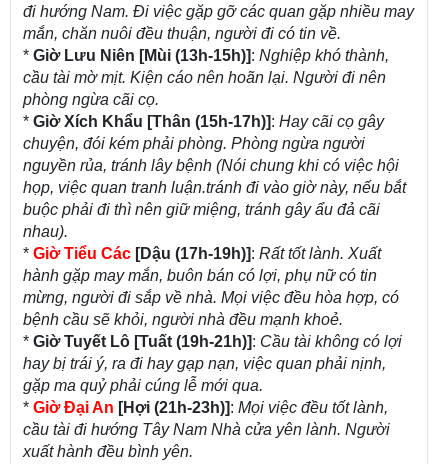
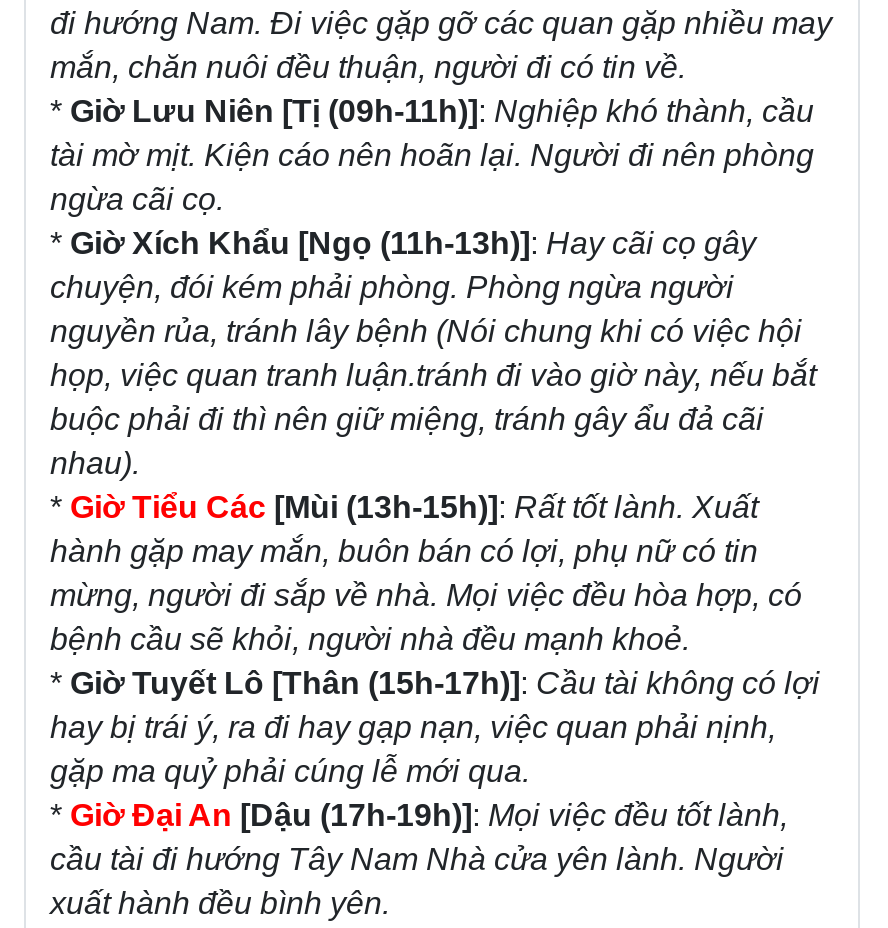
- * Giờ Lưu Niên [Mùi (13h-15h)]: Nghiệp khó thành,
- cầu tài mờ mịt. Kiện cáo nên hoãn lại. Người đi nên
- phòng ngừa cãi cọ.
- * Giờ Xích Khẩu [Thân (15h-17h)]: Hay cãi cọ gây
+ * Giờ Lưu Niên [Tị (09h-11h)]: Nghiệp khó thành, cầu
+ tài mờ mịt. Kiện cáo nên hoãn lại. Người đi nên phòng
+ ngừa cãi cọ.
+ * Giờ Xích Khẩu [Ngọ (11h-13h)]: Hay cãi cọ gây

- * Giờ Tiểu Các [Dậu (17h-19h)]: Rất tốt lành. Xuất
+ * Giờ Tiểu Các [Mùi (13h-15h)]: Rất tốt lành. Xuất

- * Giờ Tuyết Lô [Tuất (19h-21h)]: Cầu tài không có lợi
+ * Giờ Tuyết Lô [Thân (15h-17h)]: Cầu tài không có lợi

- * Giờ Đại An [Hợi (21h-23h)]: Mọi việc đều tốt lành,
+ * Giờ Đại An [Dậu (17h-19h)]: Mọi việc đều tốt lành,
